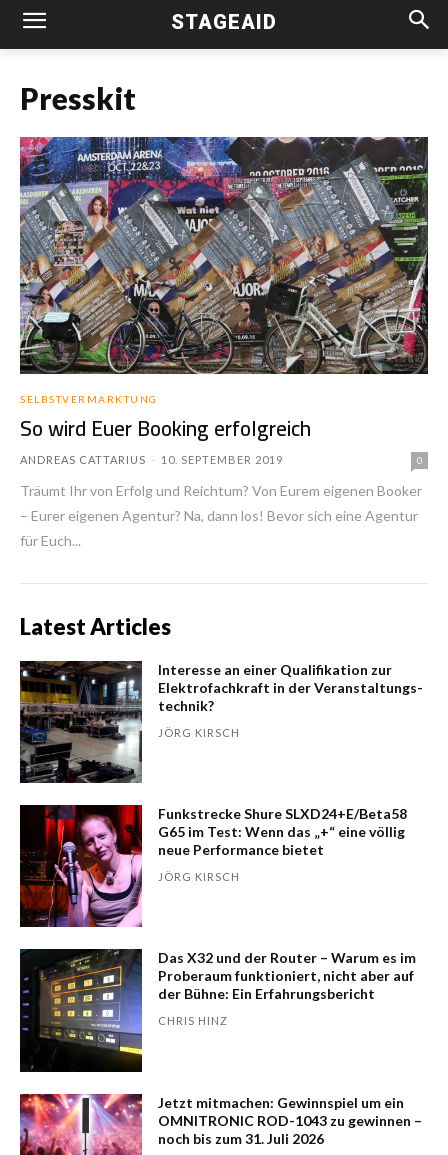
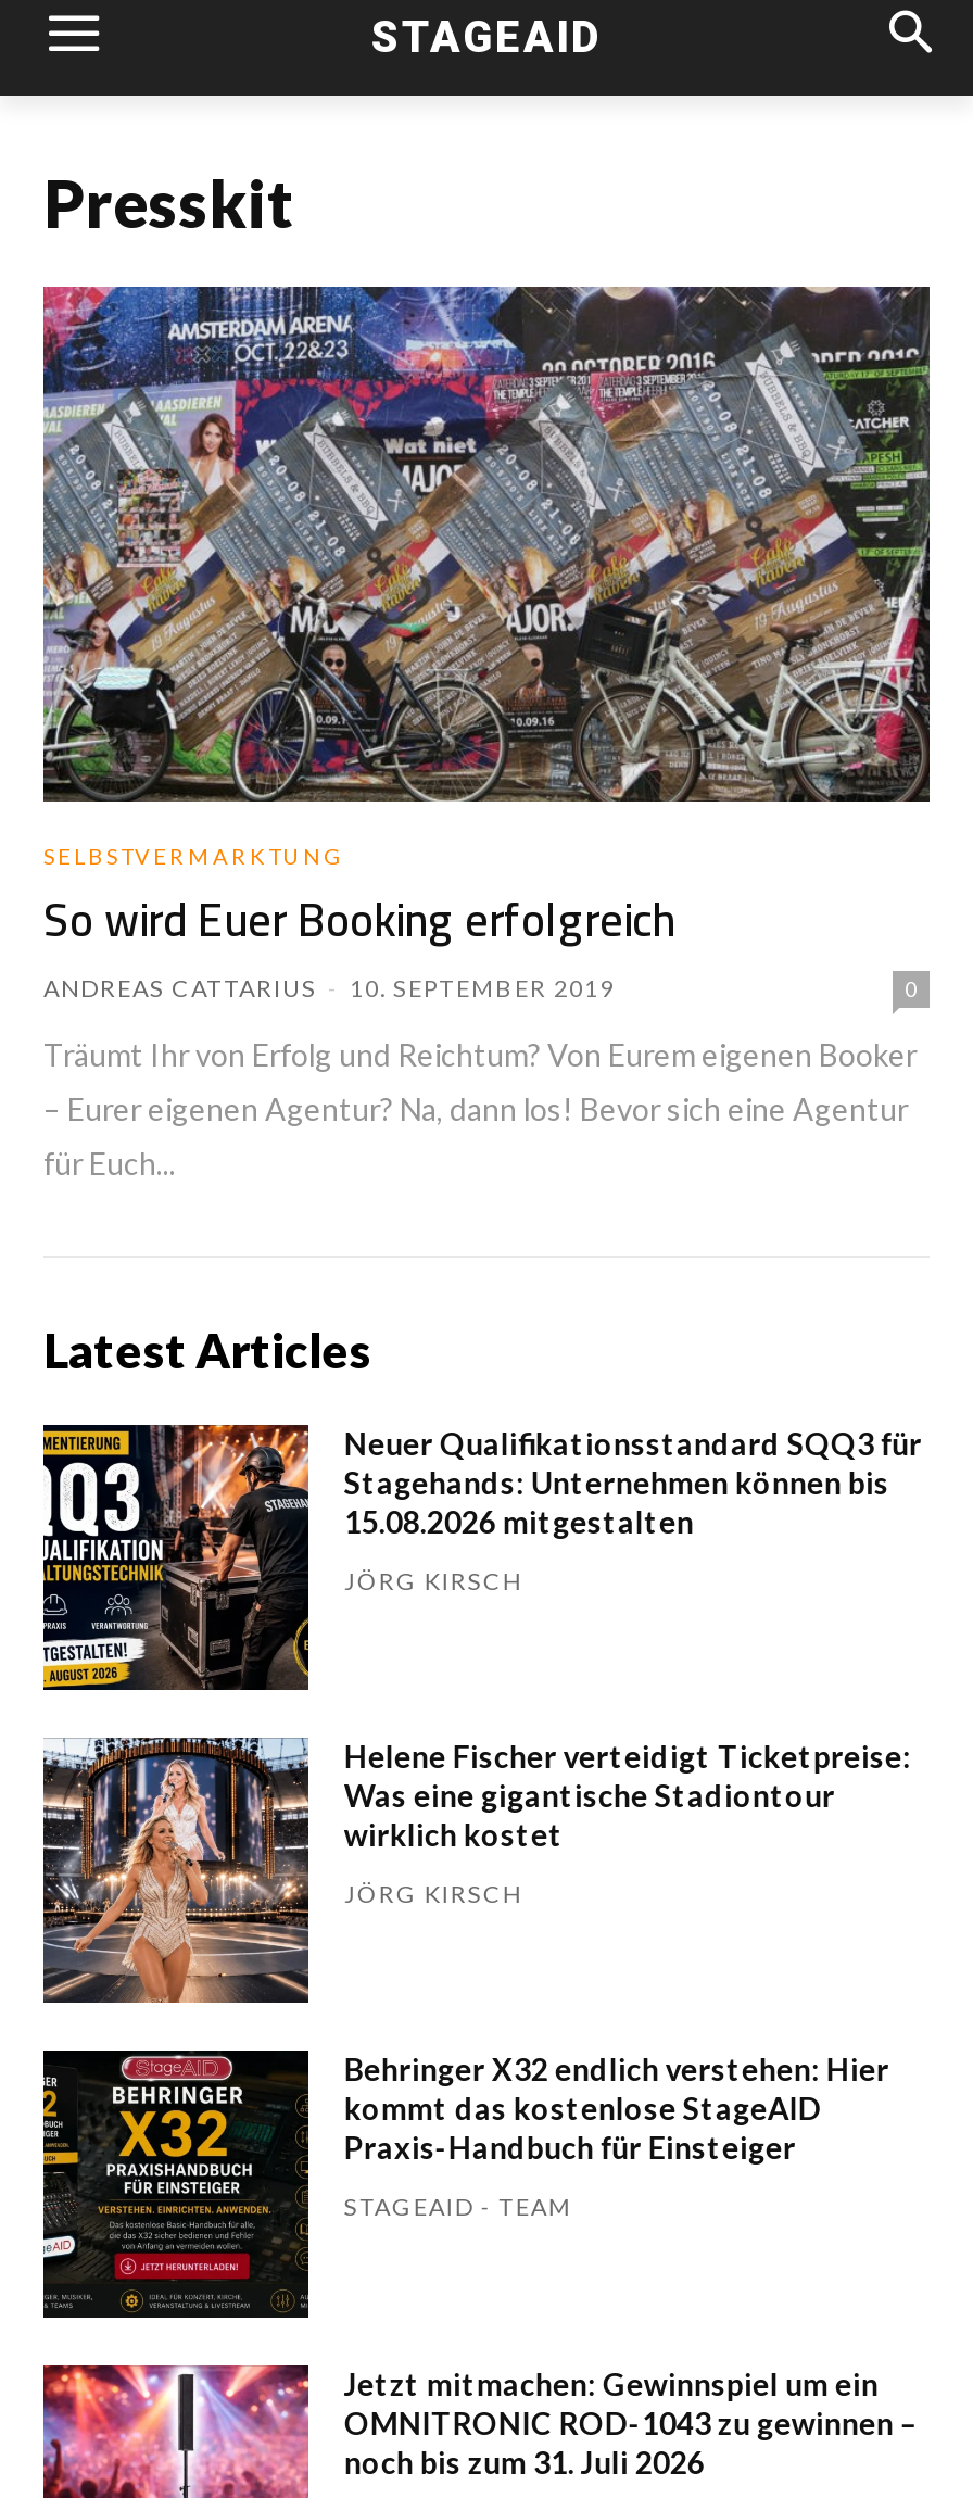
- [image]
- Interesse an einer Qualifikation zur
- Elektrofachkraft in der Veranstaltungs
- technik?
+ [image]
+ Neuer Qualifikationsstandard SQQ3 für
+ Stagehands: Unternehmen können bis
+ 15.08.2026 mitgestalten

- [image]
- Funkstrecke Shure SLXD24+E/Beta58
- G65 im Test: Wenn das „+“ eine völlig
- neue Performance bietet
+ [image]
+ Helene Fischer verteidigt Ticketpreise:
+ Was eine gigantische Stadiontour
+ wirklich kostet

- [image]
- Das X32 und der Router – Warum es im
- Proberaum funktioniert, nicht aber auf
- der Bühne: Ein Erfahrungsbericht
+ [image]
+ Behringer X32 endlich verstehen: Hier
+ kommt das kostenlose StageAID
+ Praxis-Handbuch für Einsteiger

- CHRIS HINZ
+ STAGEAID - TEAM
